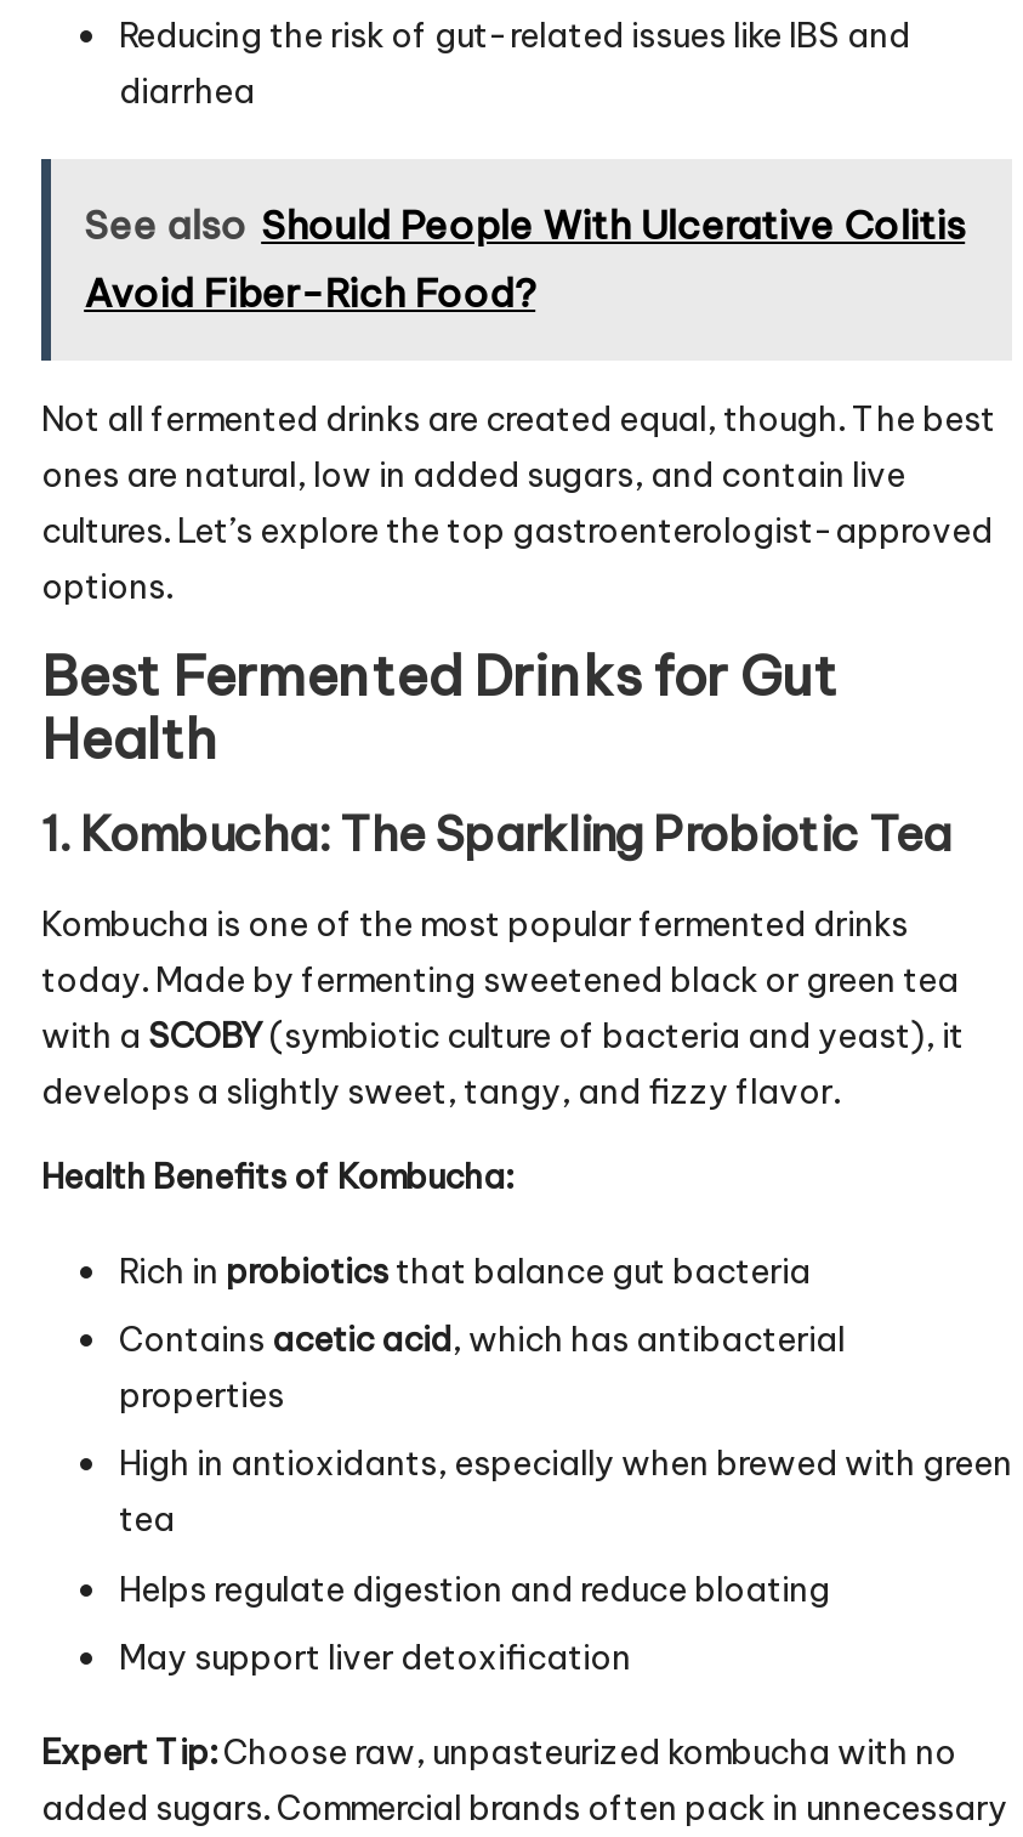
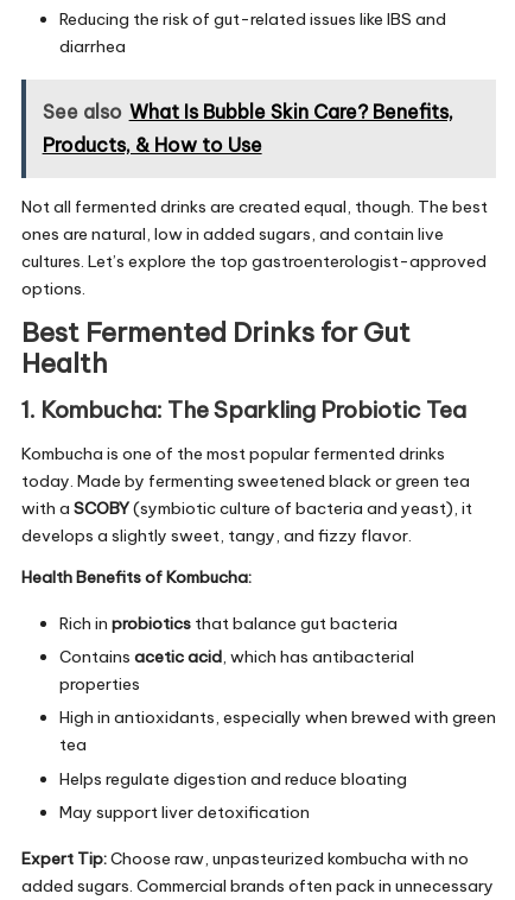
- See also Should People With Ulcerative Colitis
- Avoid Fiber-Rich Food?
+ See also What Is Bubble Skin Care? Benefits,
+ Products, & How to Use
